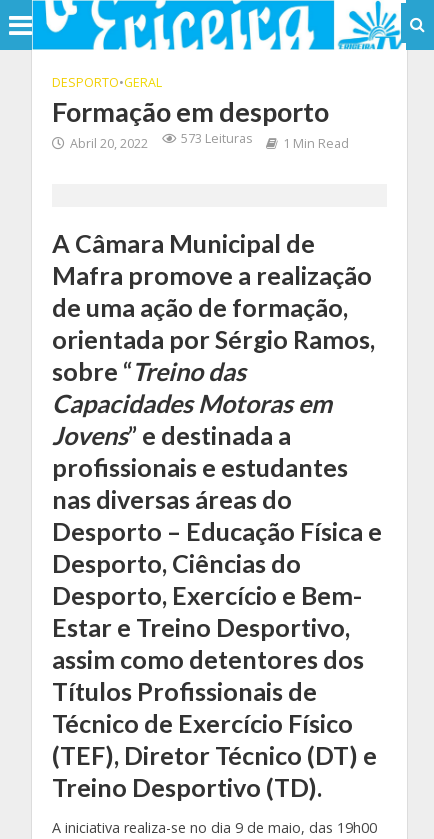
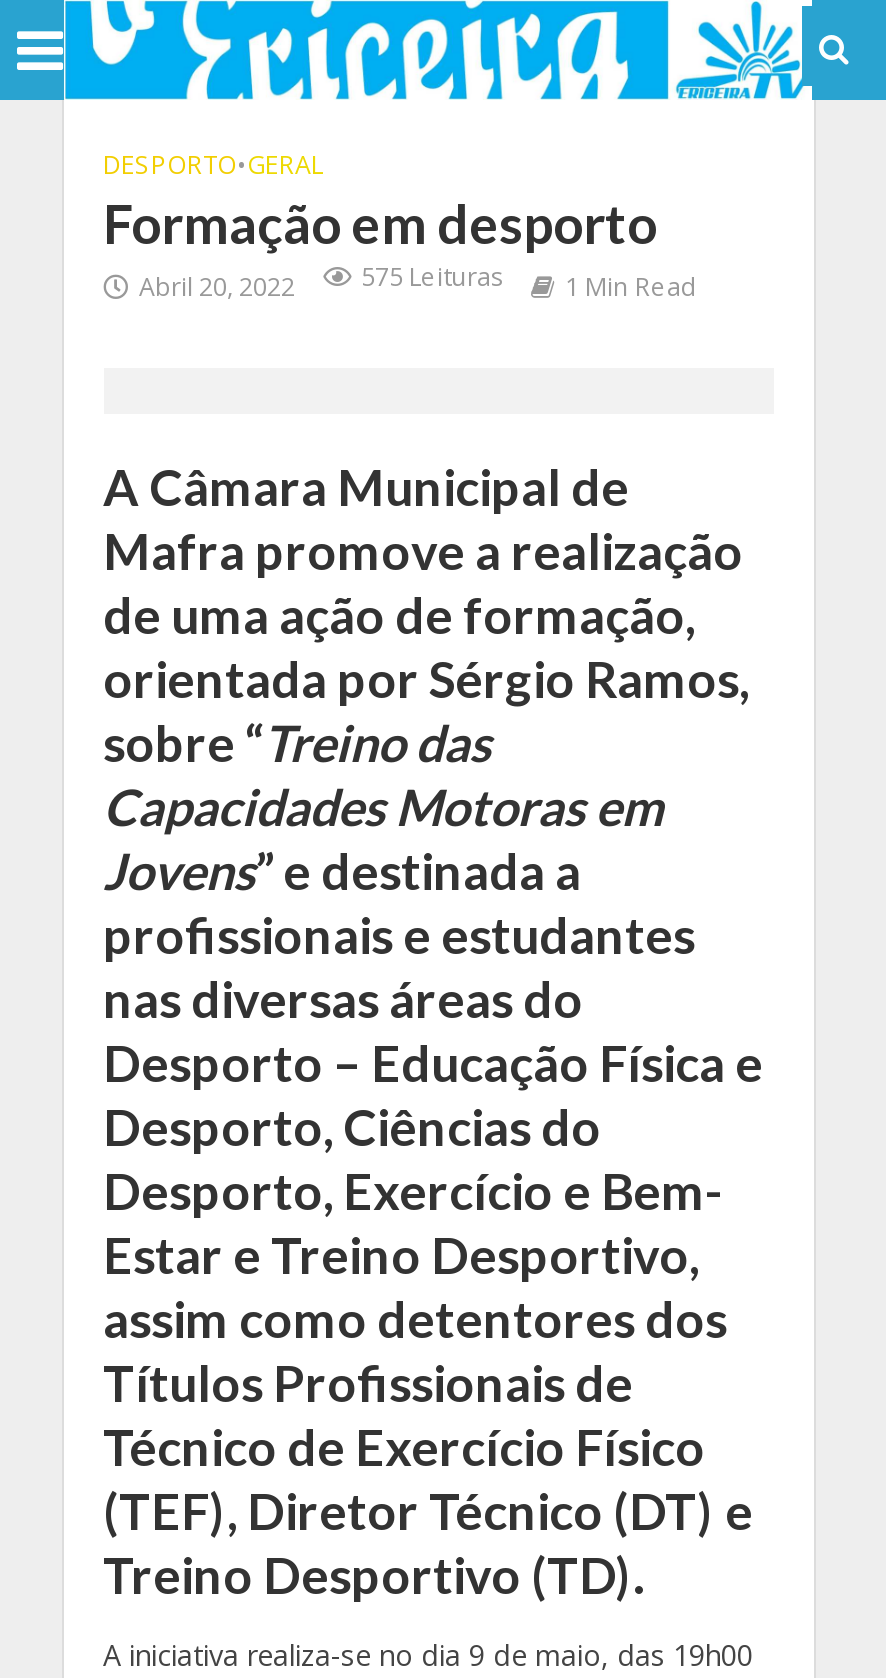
- Abril 20, 2022 573 Leituras 1 Min Read
+ Abril 20, 2022 575 Leituras 1 Min Read
